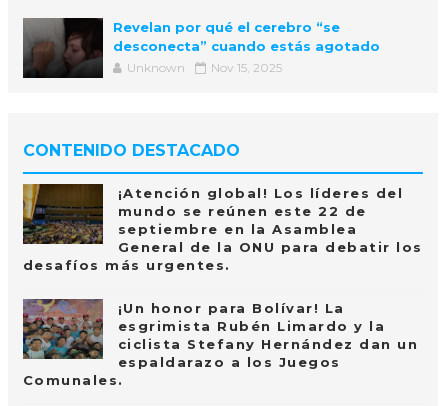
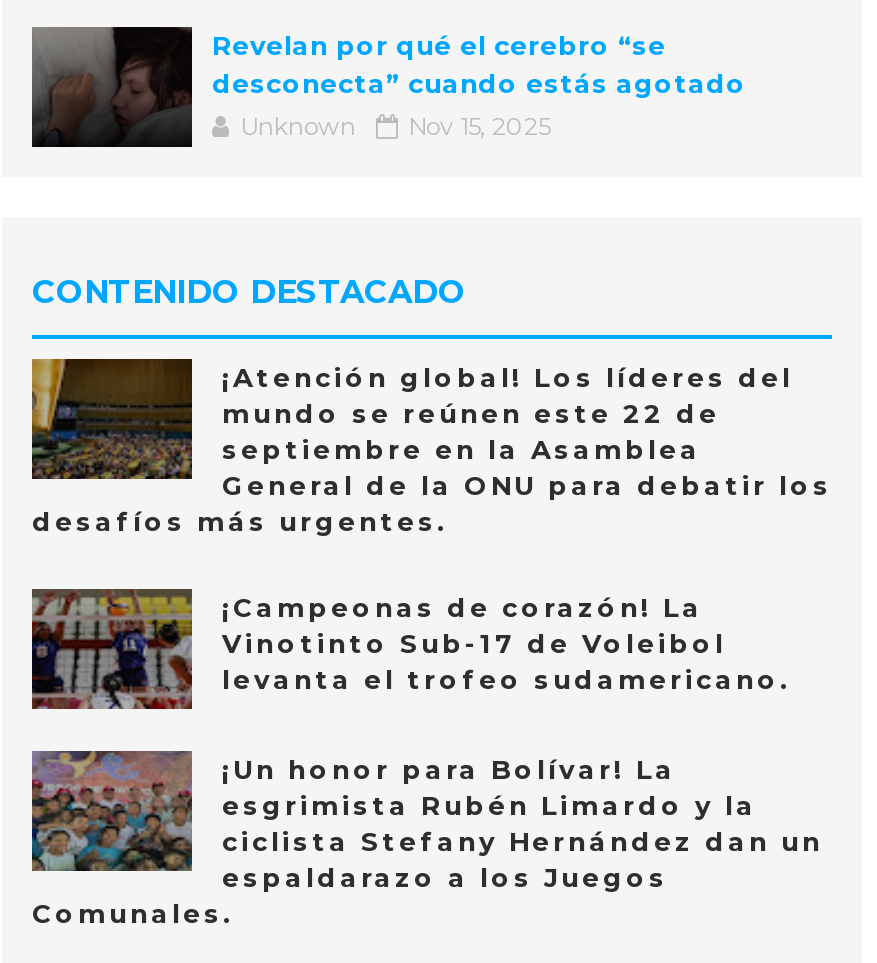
+ [image]
+ ¡Campeonas de corazón! La
+ Vinotinto Sub-17 de Voleibol
+ levanta el trofeo sudamericano.
